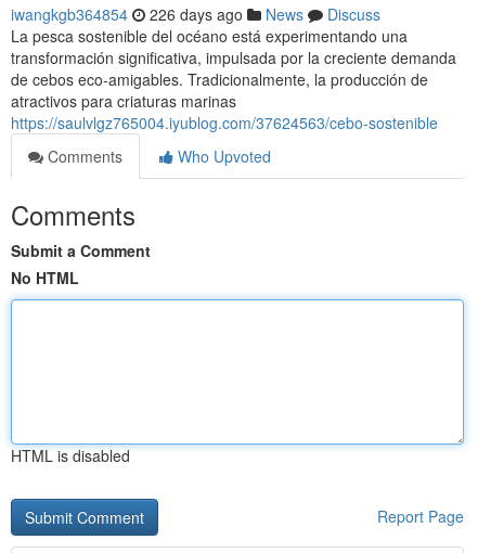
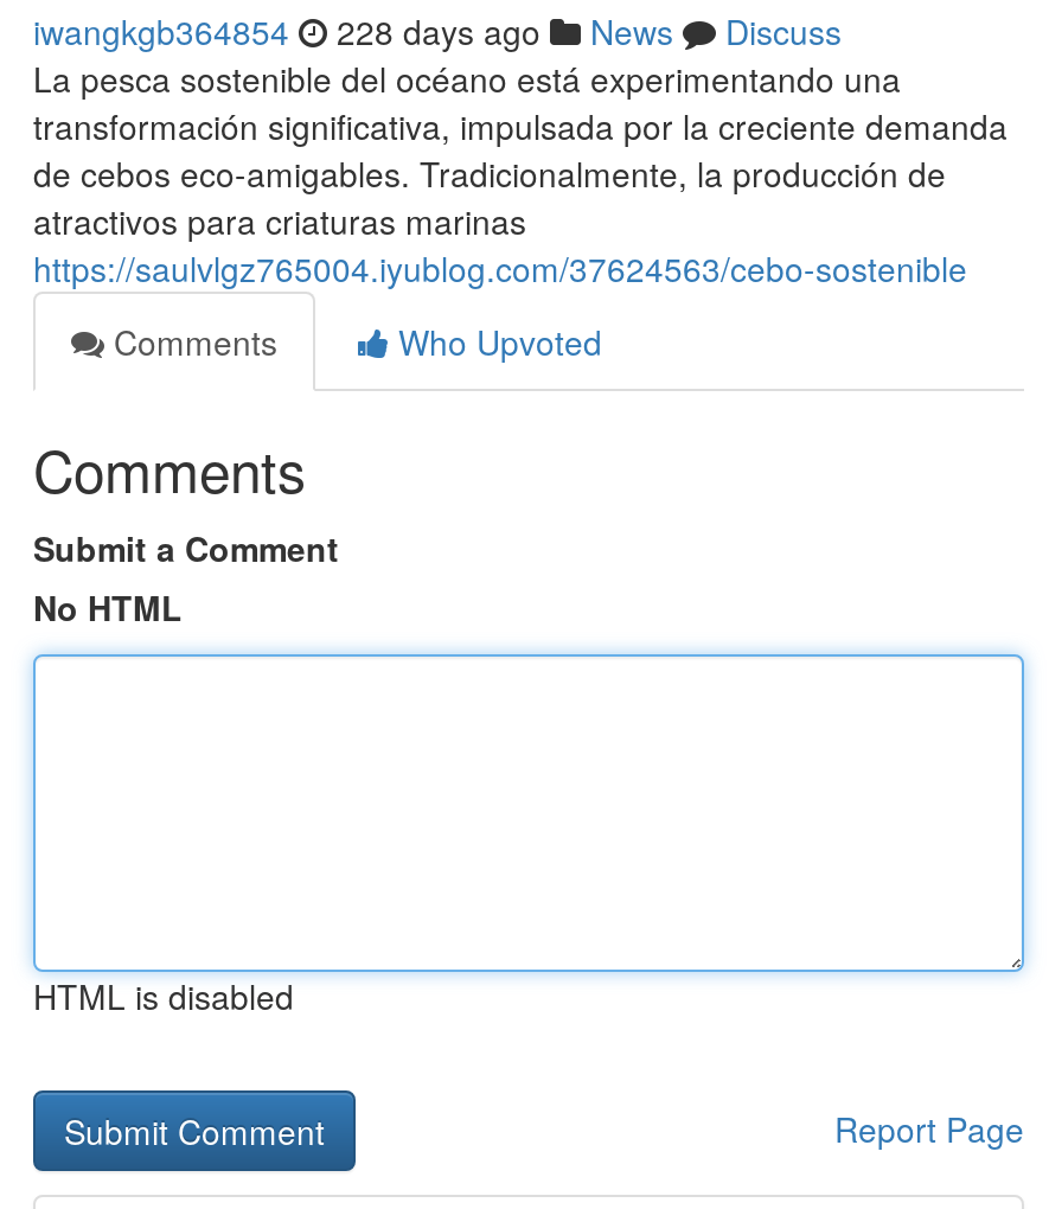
- iwangkgb364854 226 days ago News Discuss
+ iwangkgb364854 228 days ago News Discuss
